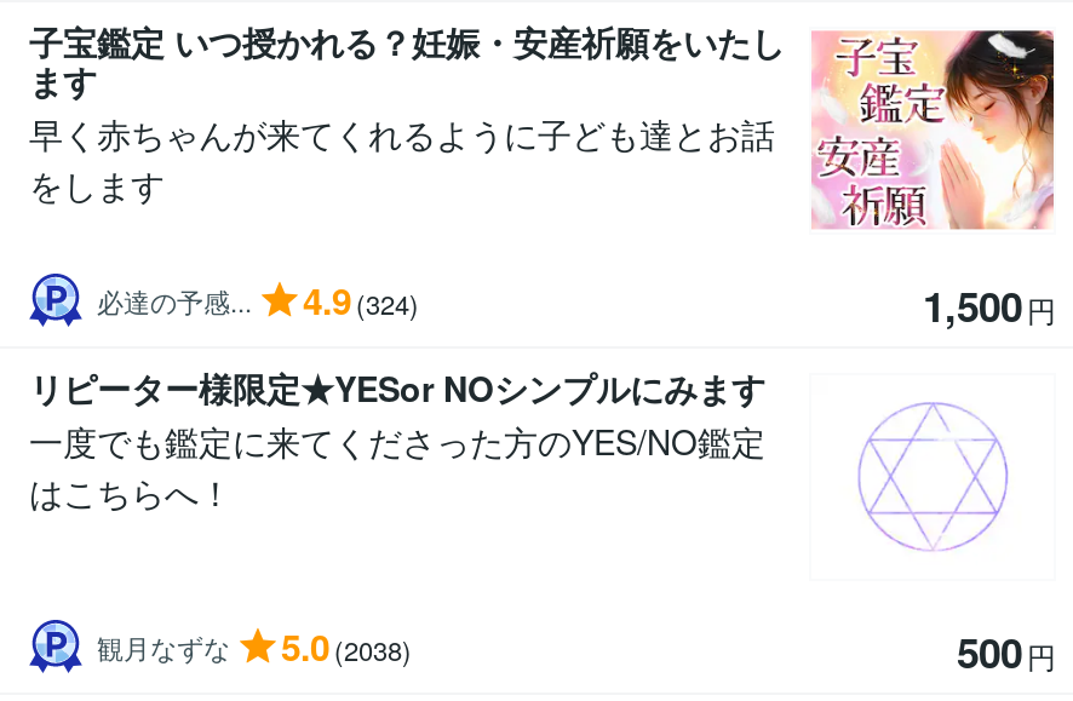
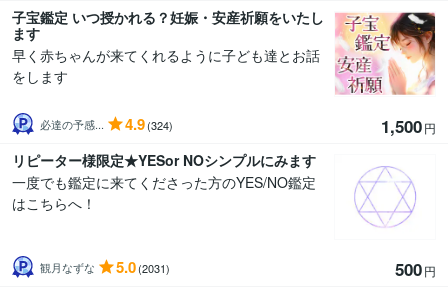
- 観月なずな 5.0 (2038)
+ 観月なずな 5.0 (2031)
